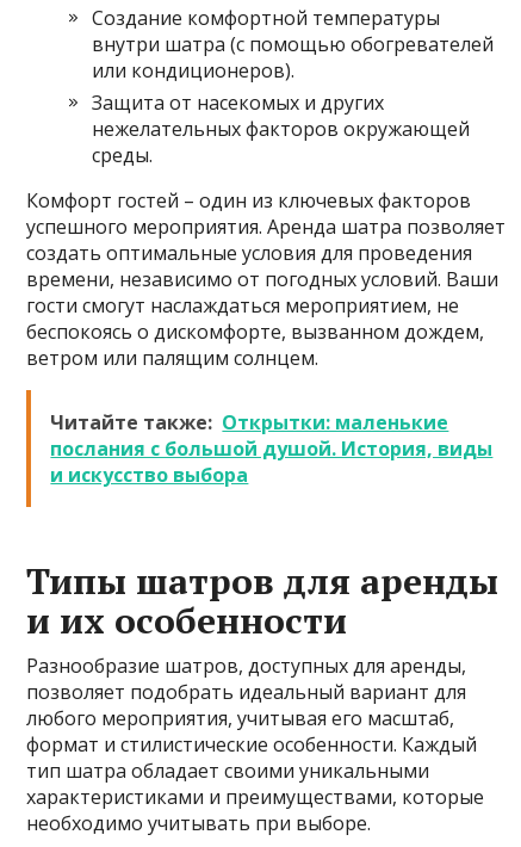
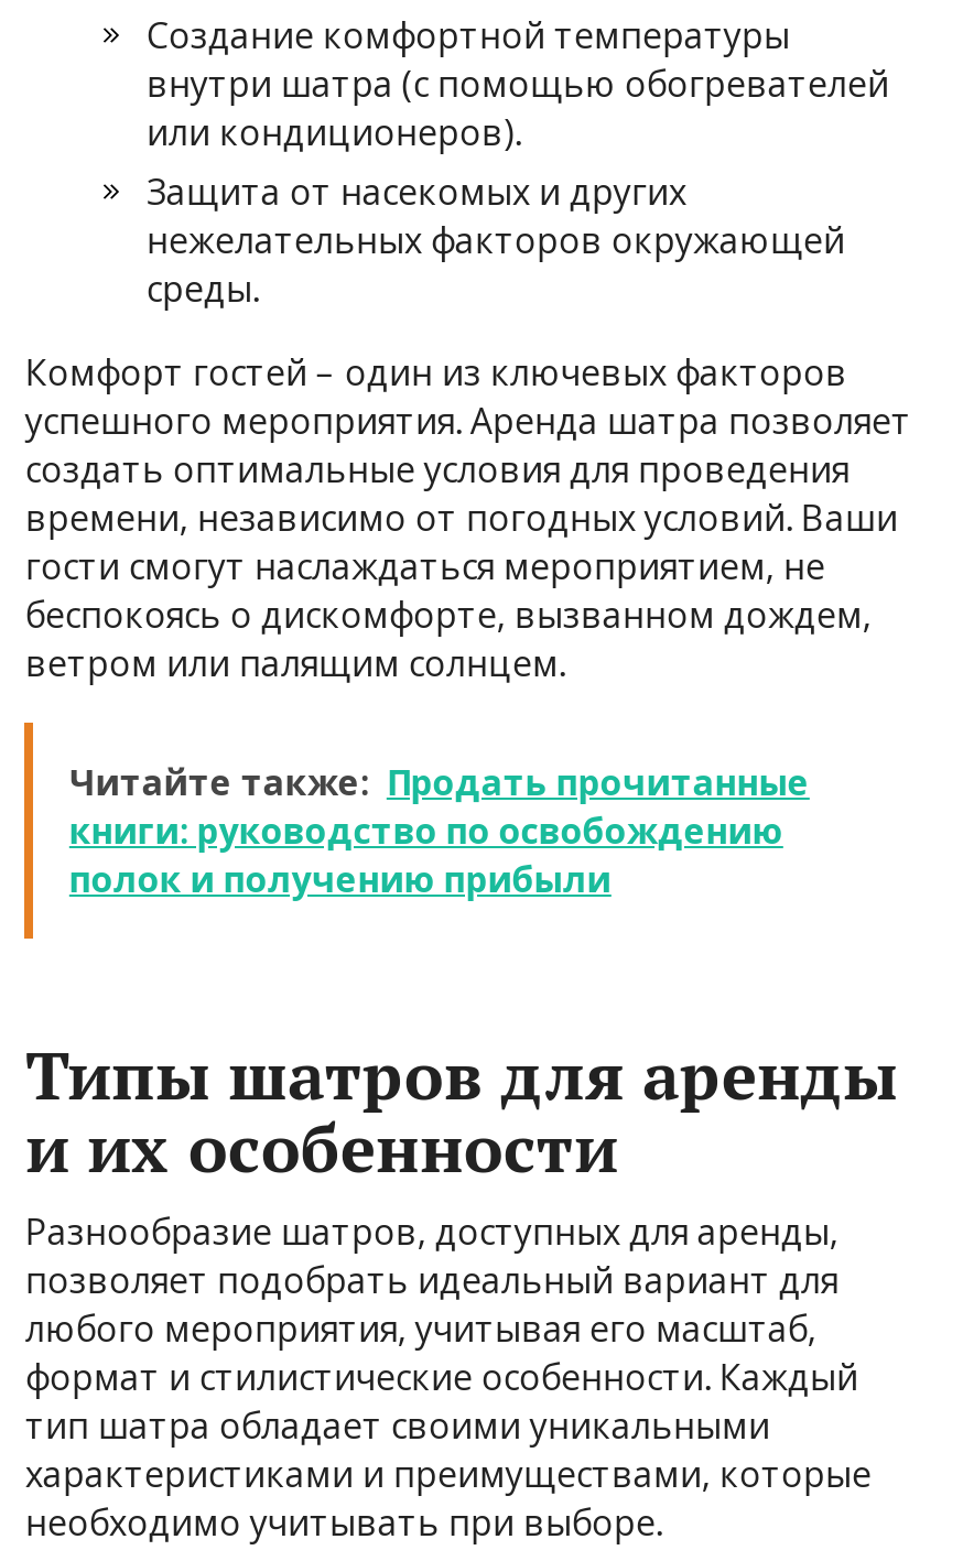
- Читайте также: Открытки: маленькие
- послания с большой душой. История, виды
- и искусство выбора
+ Читайте также: Продать прочитанные
+ книги: руководство по освобождению
+ полок и получению прибыли
